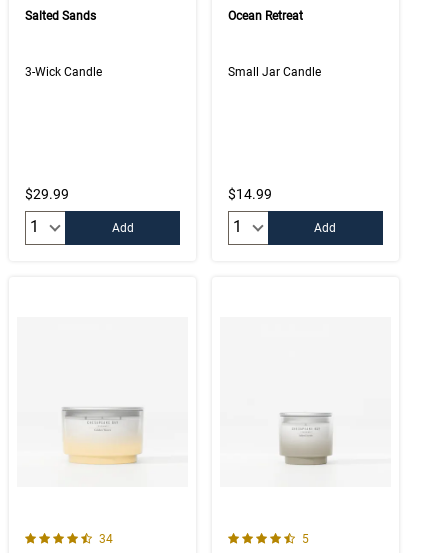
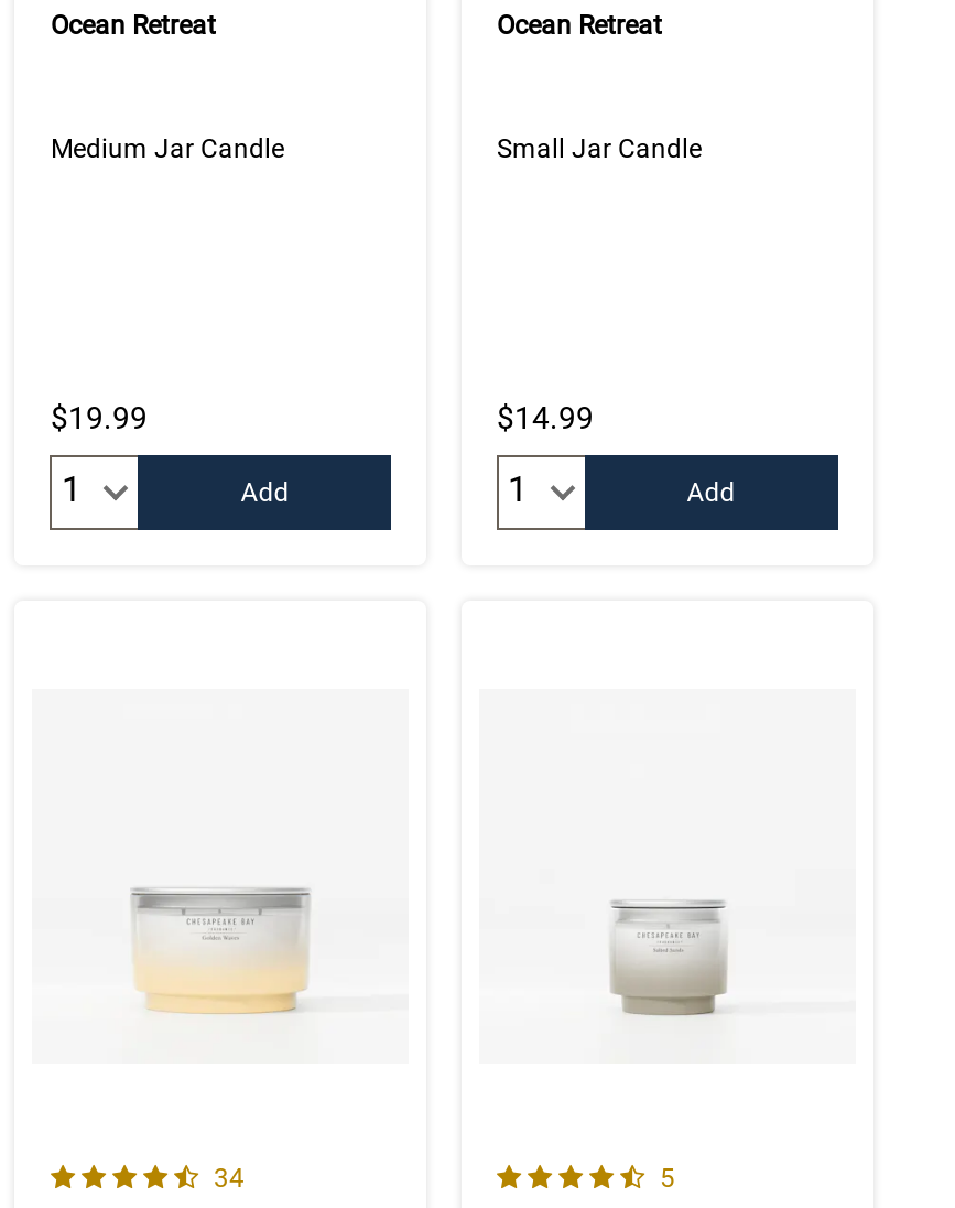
- Salted Sands
+ Ocean Retreat

- 3-Wick Candle
+ Medium Jar Candle

- $29.99
+ $19.99
